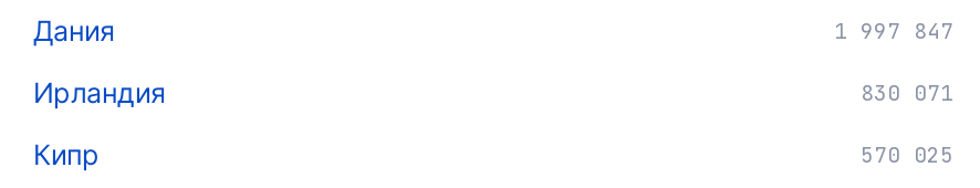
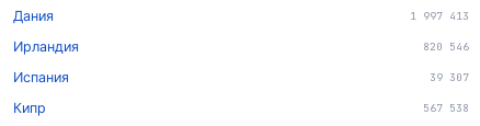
- 1 997 847
+ 1 997 413

- 830 071
+ 820 546
+ Испания
+ 39 307

- 570 025
+ 567 538
